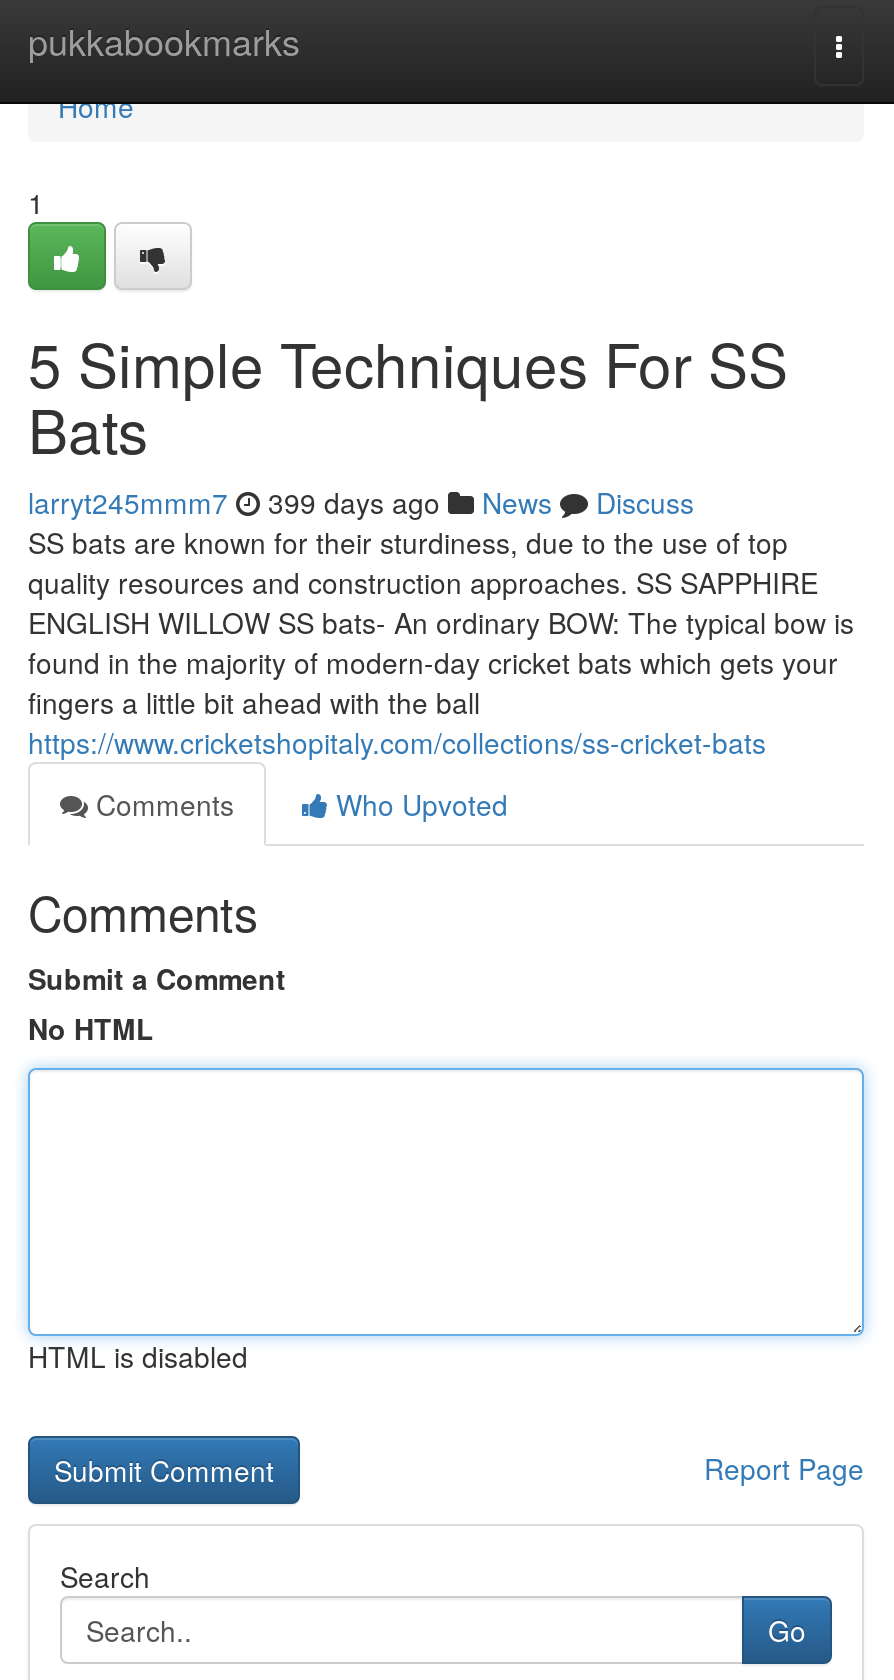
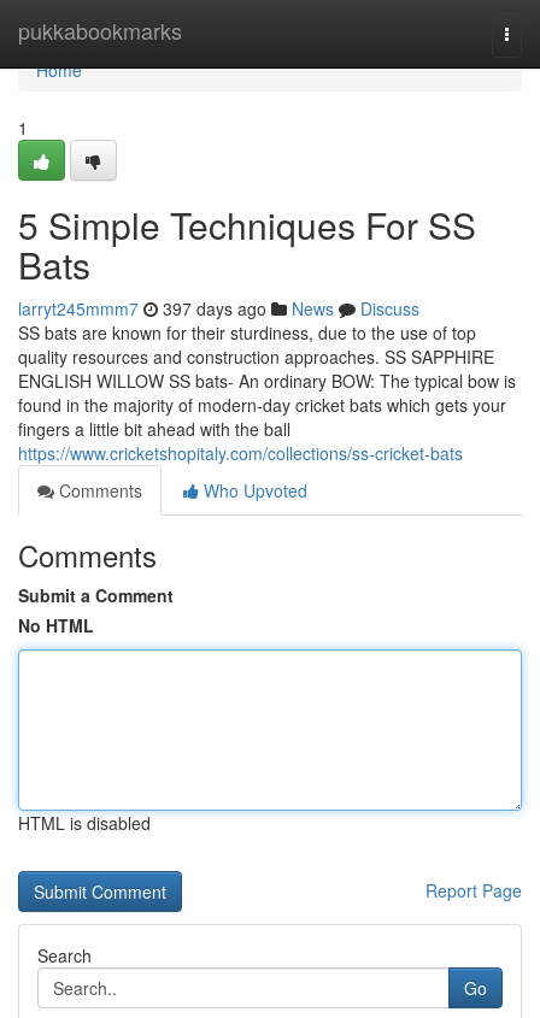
- larryt245mmm7 399 days ago News Discuss
+ larryt245mmm7 397 days ago News Discuss
